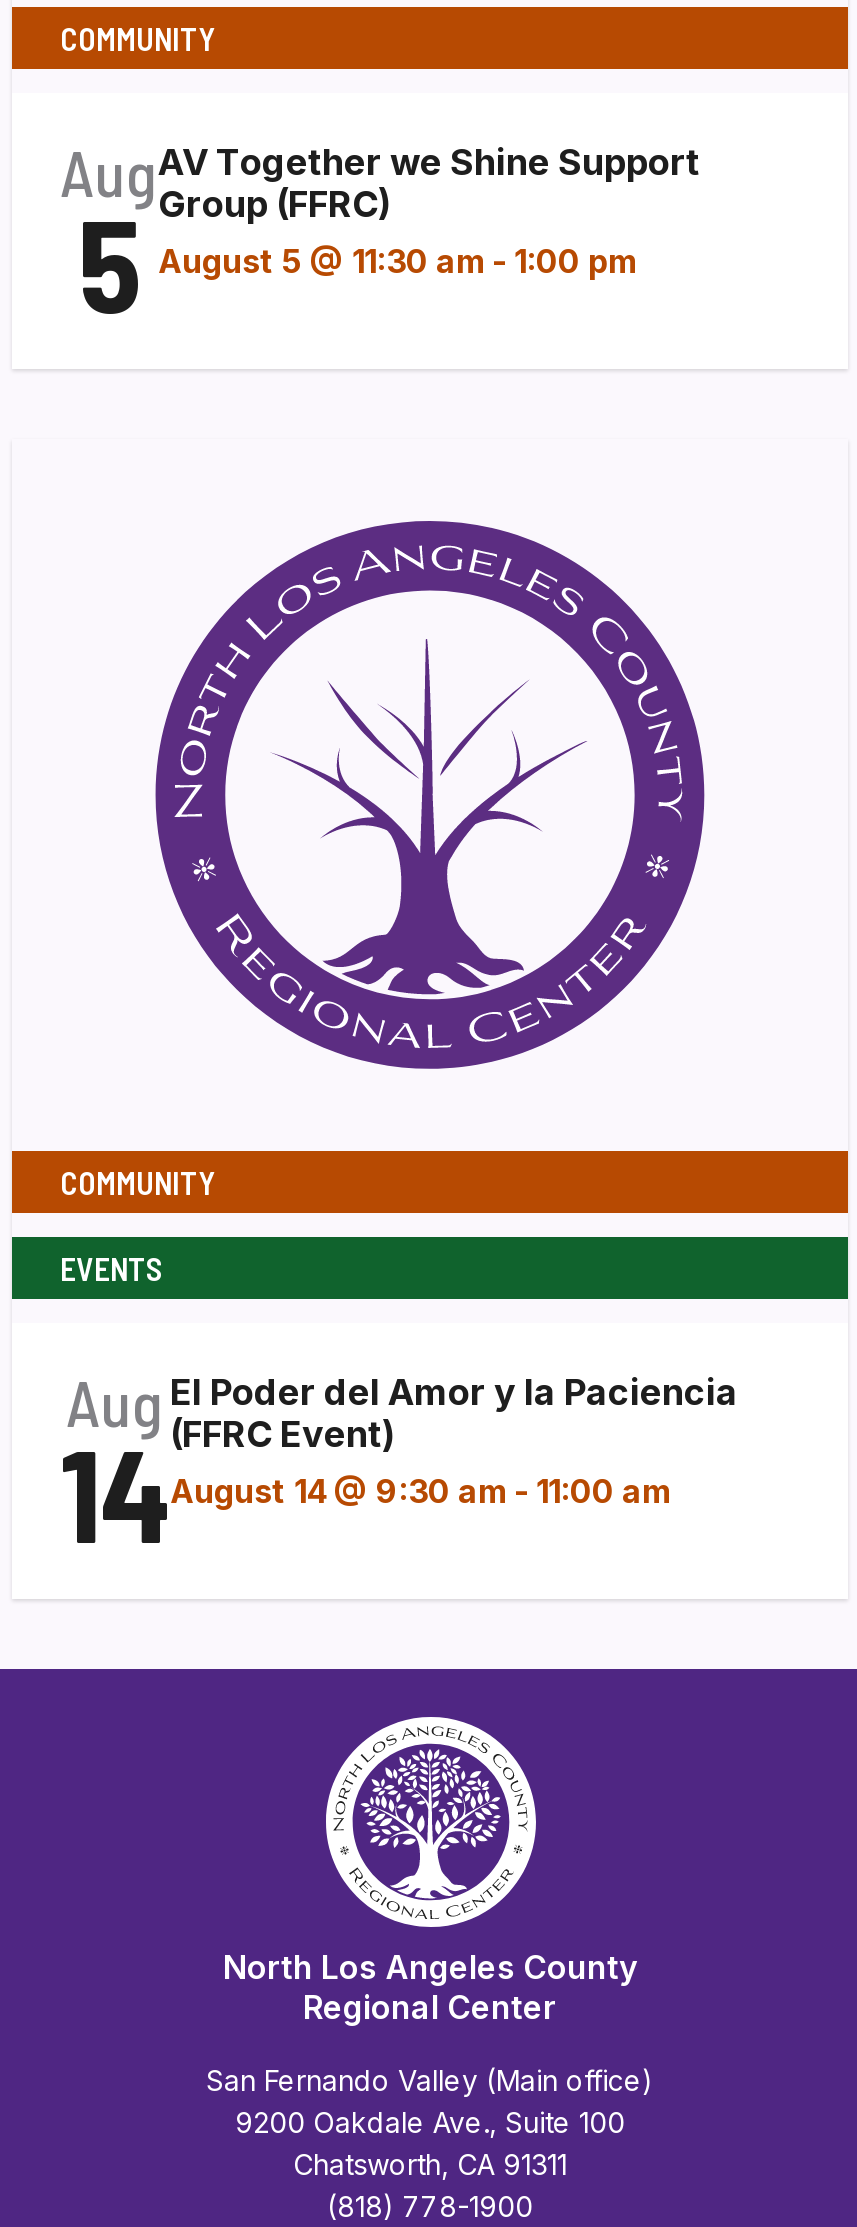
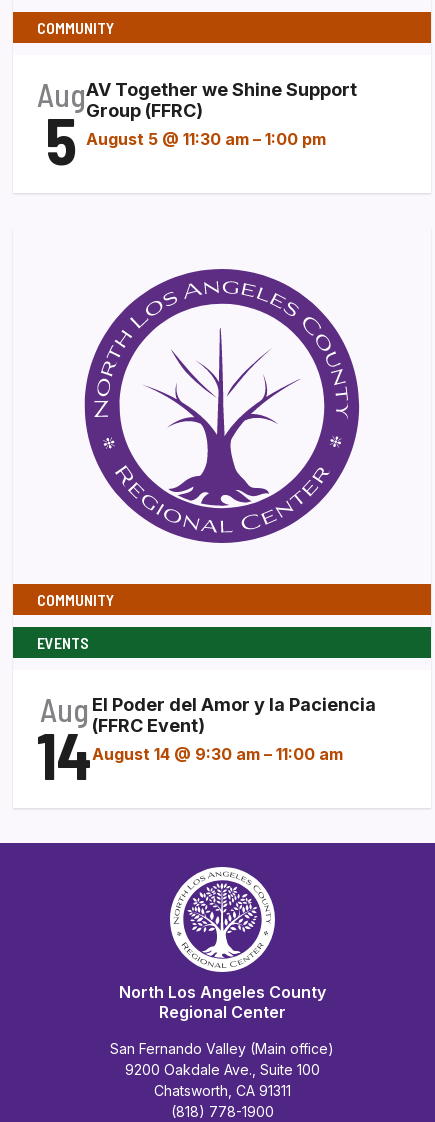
- Aug 5 August 5 @ 11:30 am - 1:00 pm Group (FFRC) AV Together we Shine Support
+ Aug 5 August 5 @ 11:30 am – 1:00 pm Group (FFRC) AV Together we Shine Support

- August 14 @ 9:30 am - 11:00 am
+ August 14 @ 9:30 am – 11:00 am
